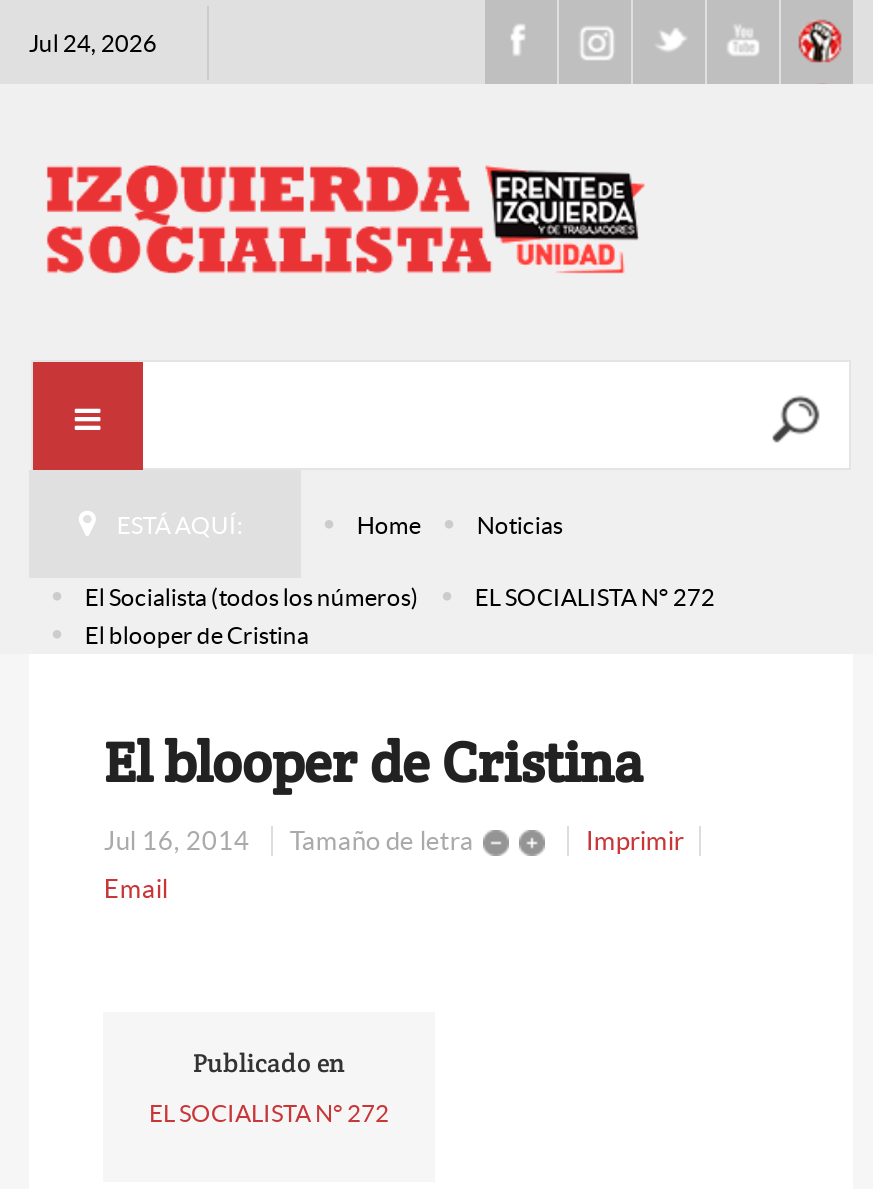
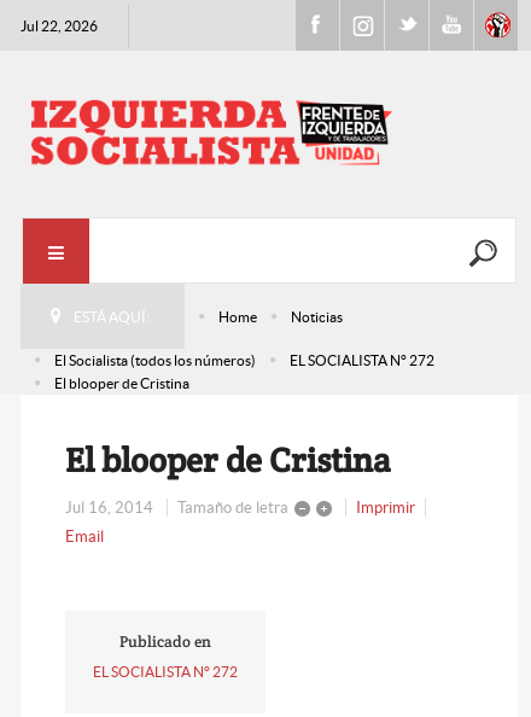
- Jul 24, 2026
+ Jul 22, 2026
